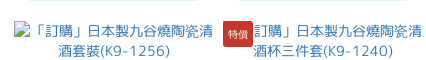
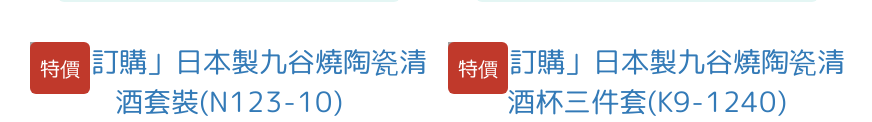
+ 特價
